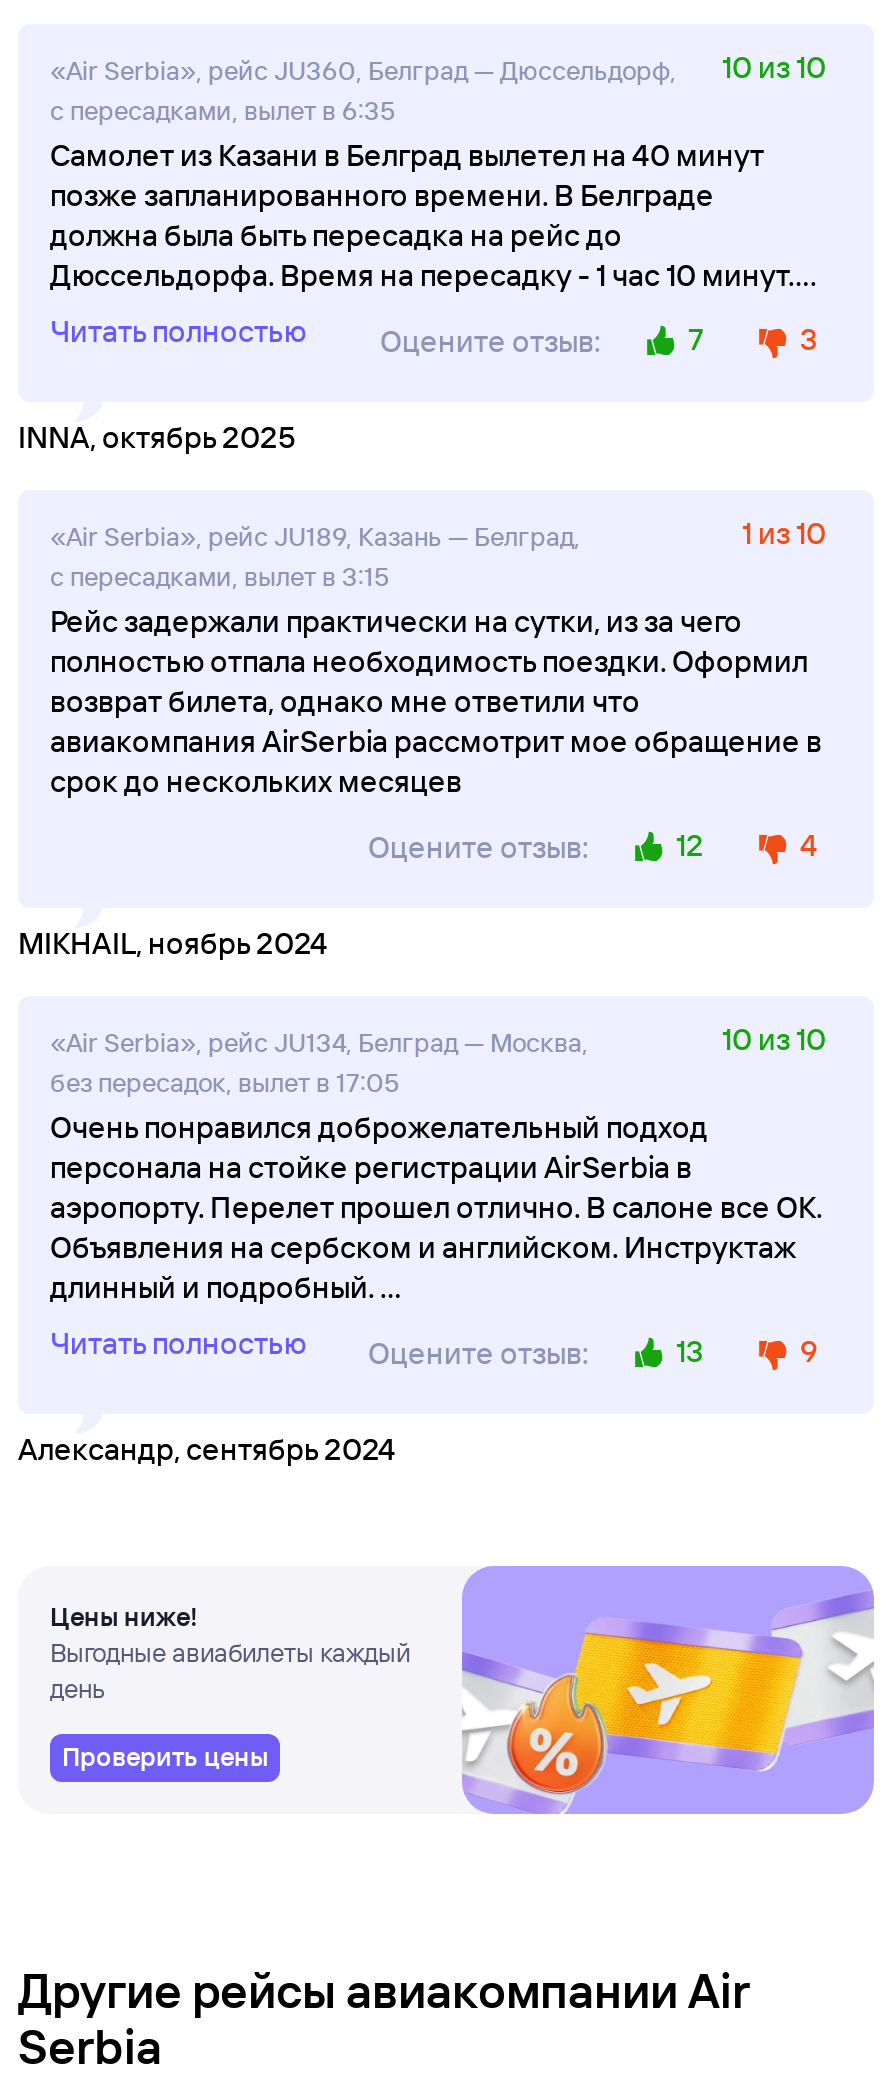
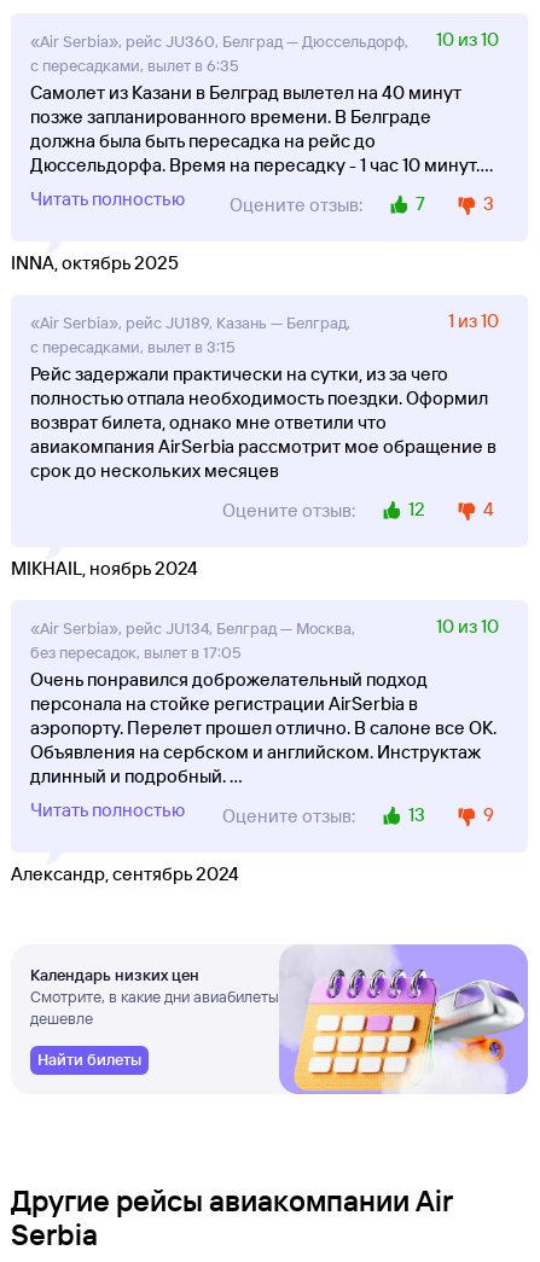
- [image]
- Цены ниже!
- Выгодные авиабилеты каждый
- день
+ [image]
+ Календарь низких цен
+ Смотрите, в какие дни авиабилеты
+ дешевле

- Проверить цены
+ Найти билеты
